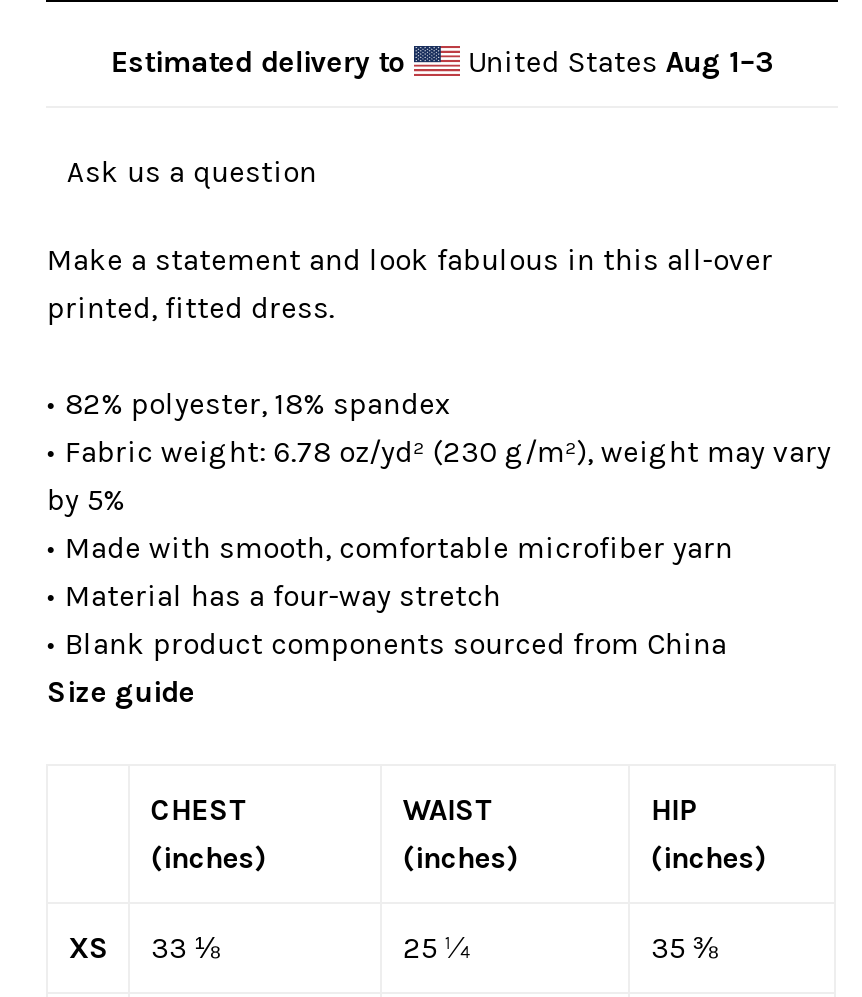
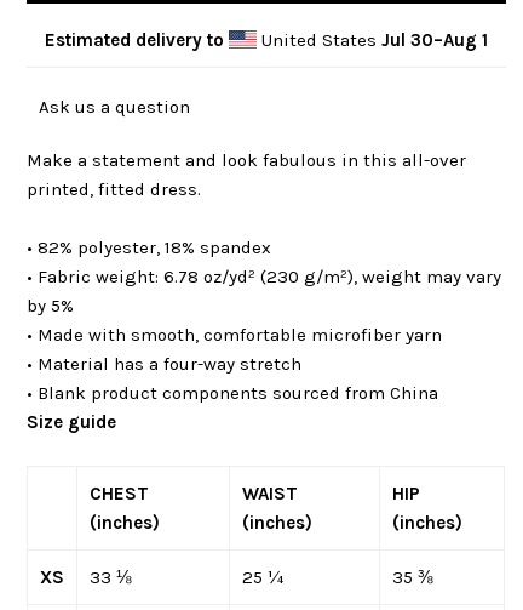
- United States Aug 1–3
+ United States Jul 30–Aug 1
